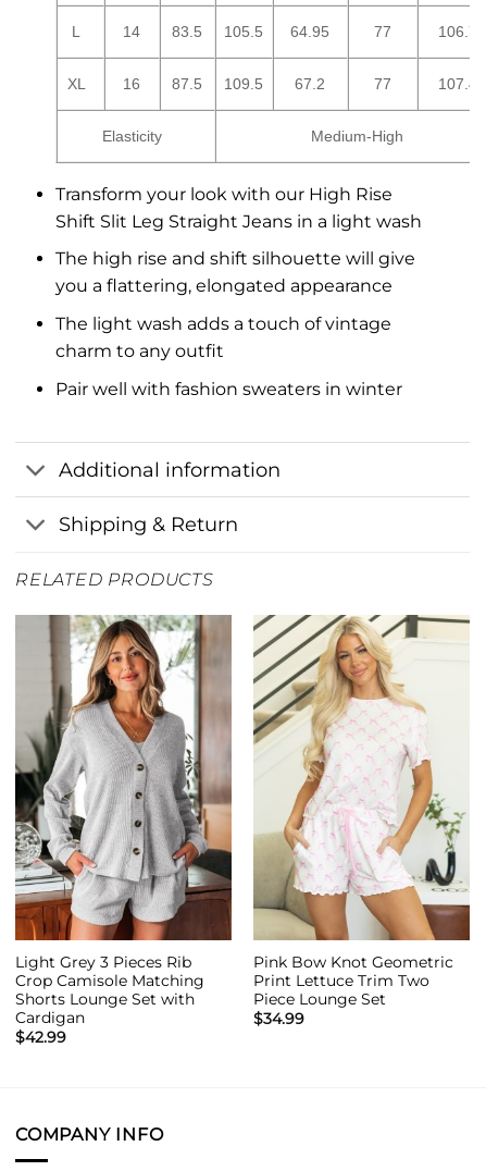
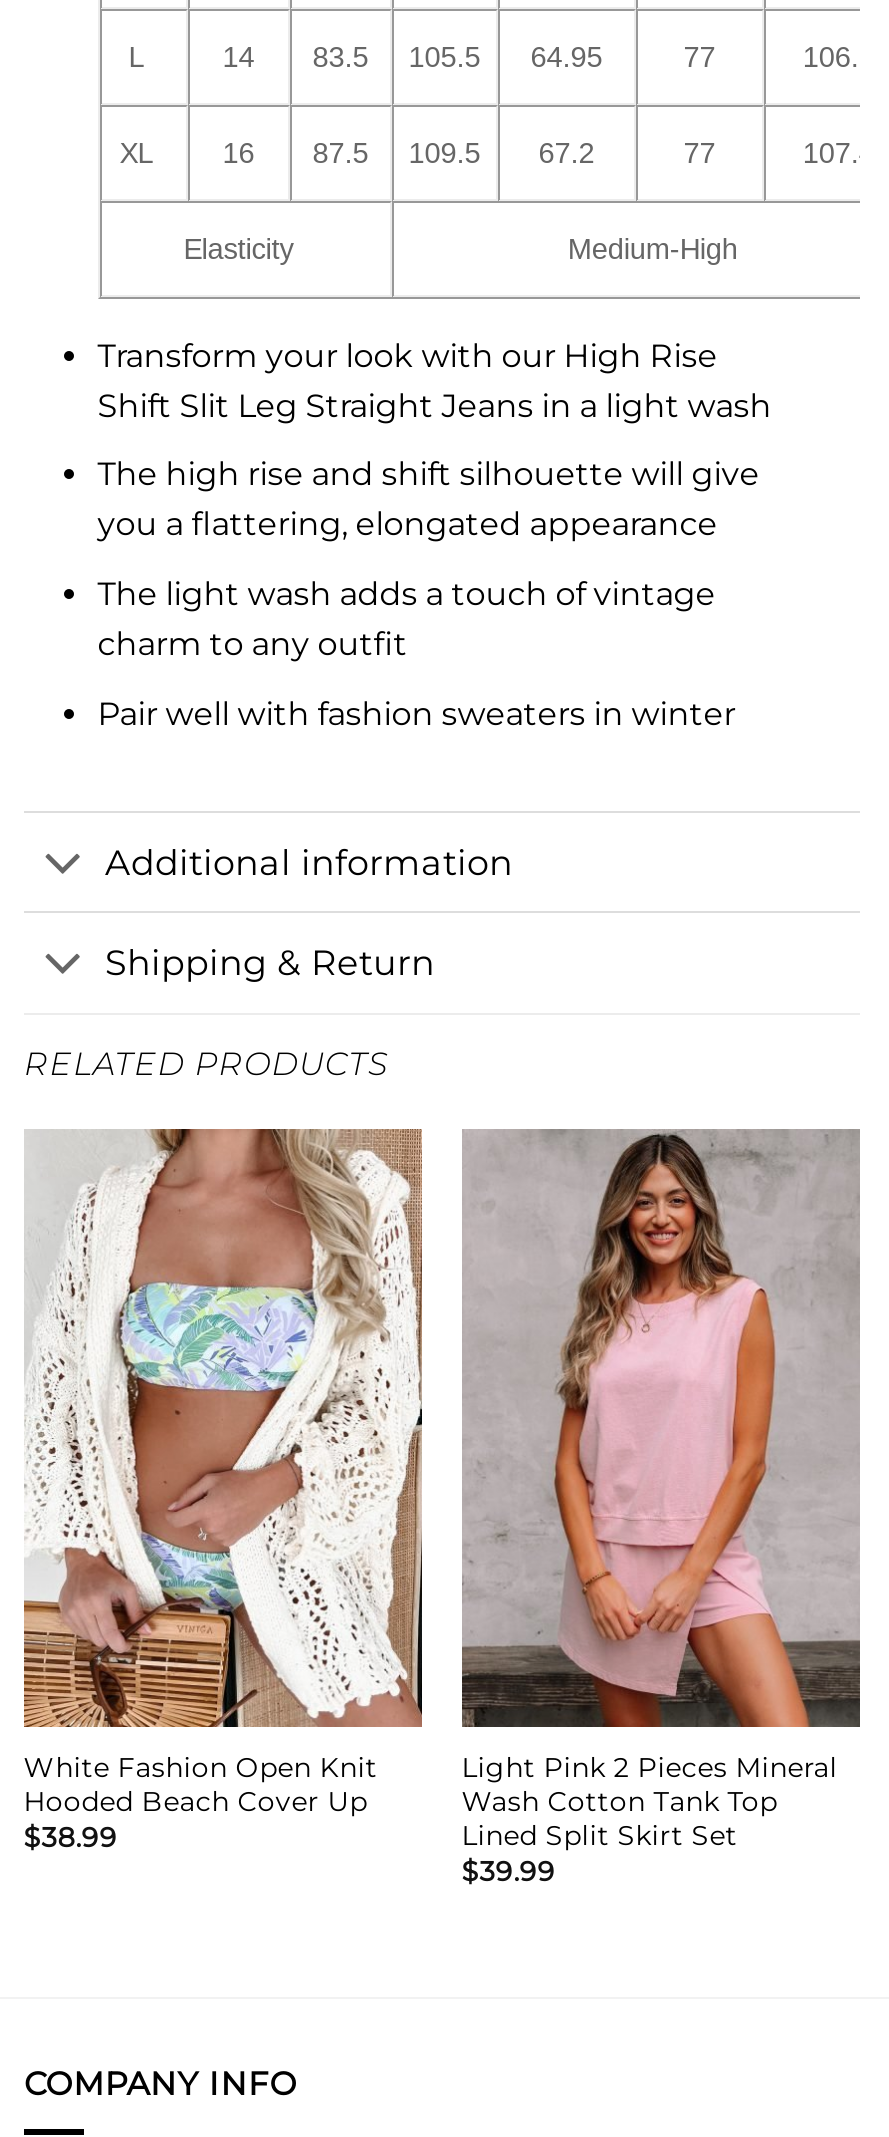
- [image]
- Light Grey 3 Pieces Rib
- Crop Camisole Matching
- Shorts Lounge Set with
- Cardigan
- $42.99
+ [image]
+ White Fashion Open Knit
+ Hooded Beach Cover Up
+ $38.99

- [image]
- Pink Bow Knot Geometric
- Print Lettuce Trim Two
- Piece Lounge Set
- $34.99
+ [image]
+ Light Pink 2 Pieces Mineral
+ Wash Cotton Tank Top
+ Lined Split Skirt Set
+ $39.99
